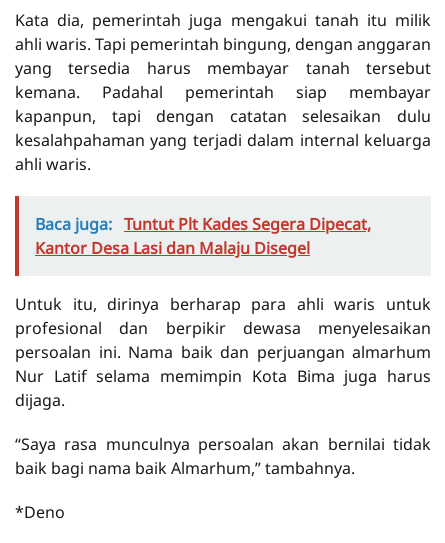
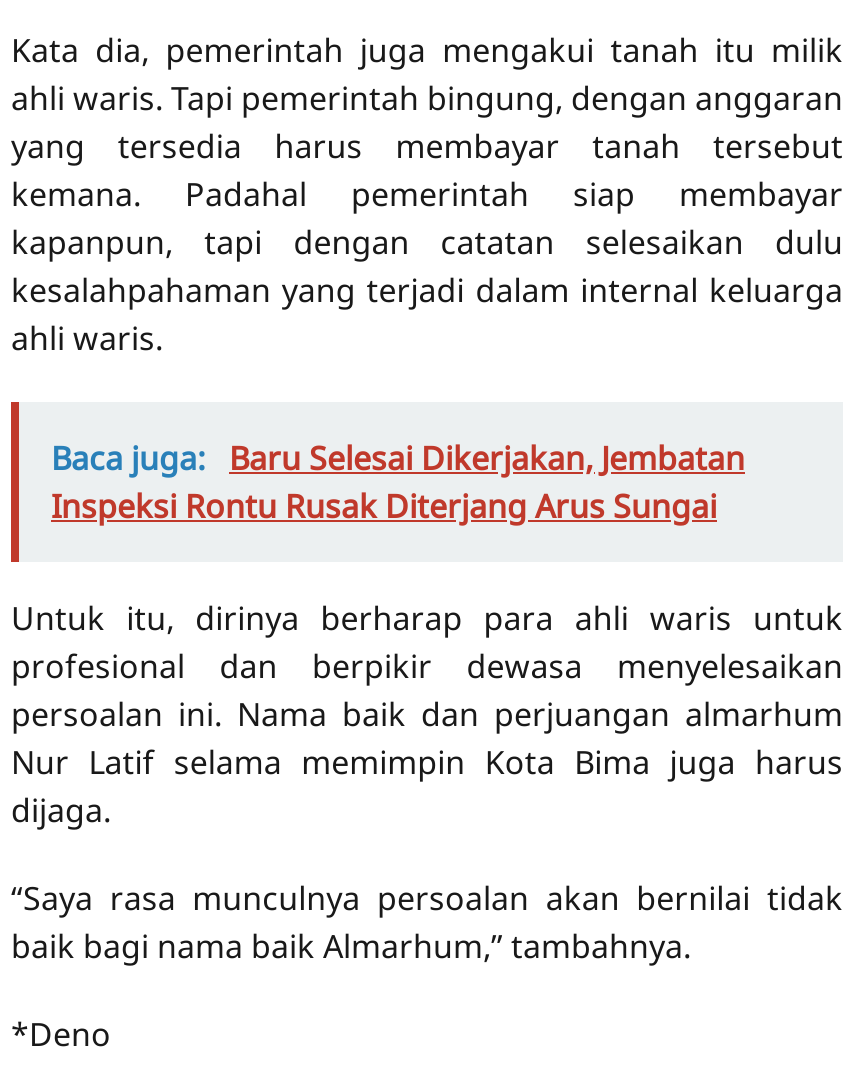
- Baca juga: Tuntut Plt Kades Segera Dipecat,
- Kantor Desa Lasi dan Malaju Disegel
+ Baca juga: Baru Selesai Dikerjakan, Jembatan
+ Inspeksi Rontu Rusak Diterjang Arus Sungai
